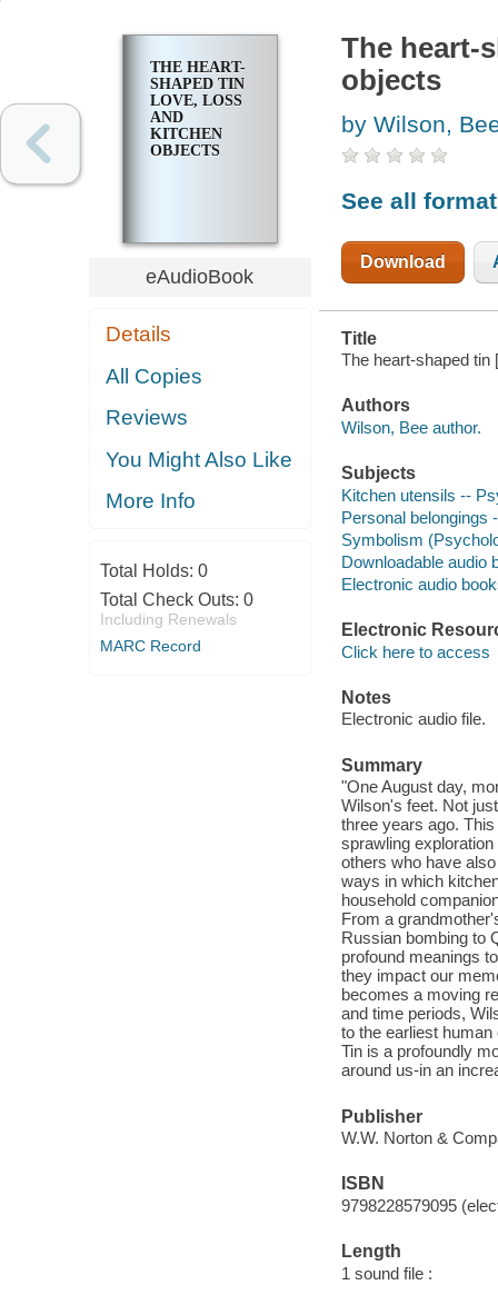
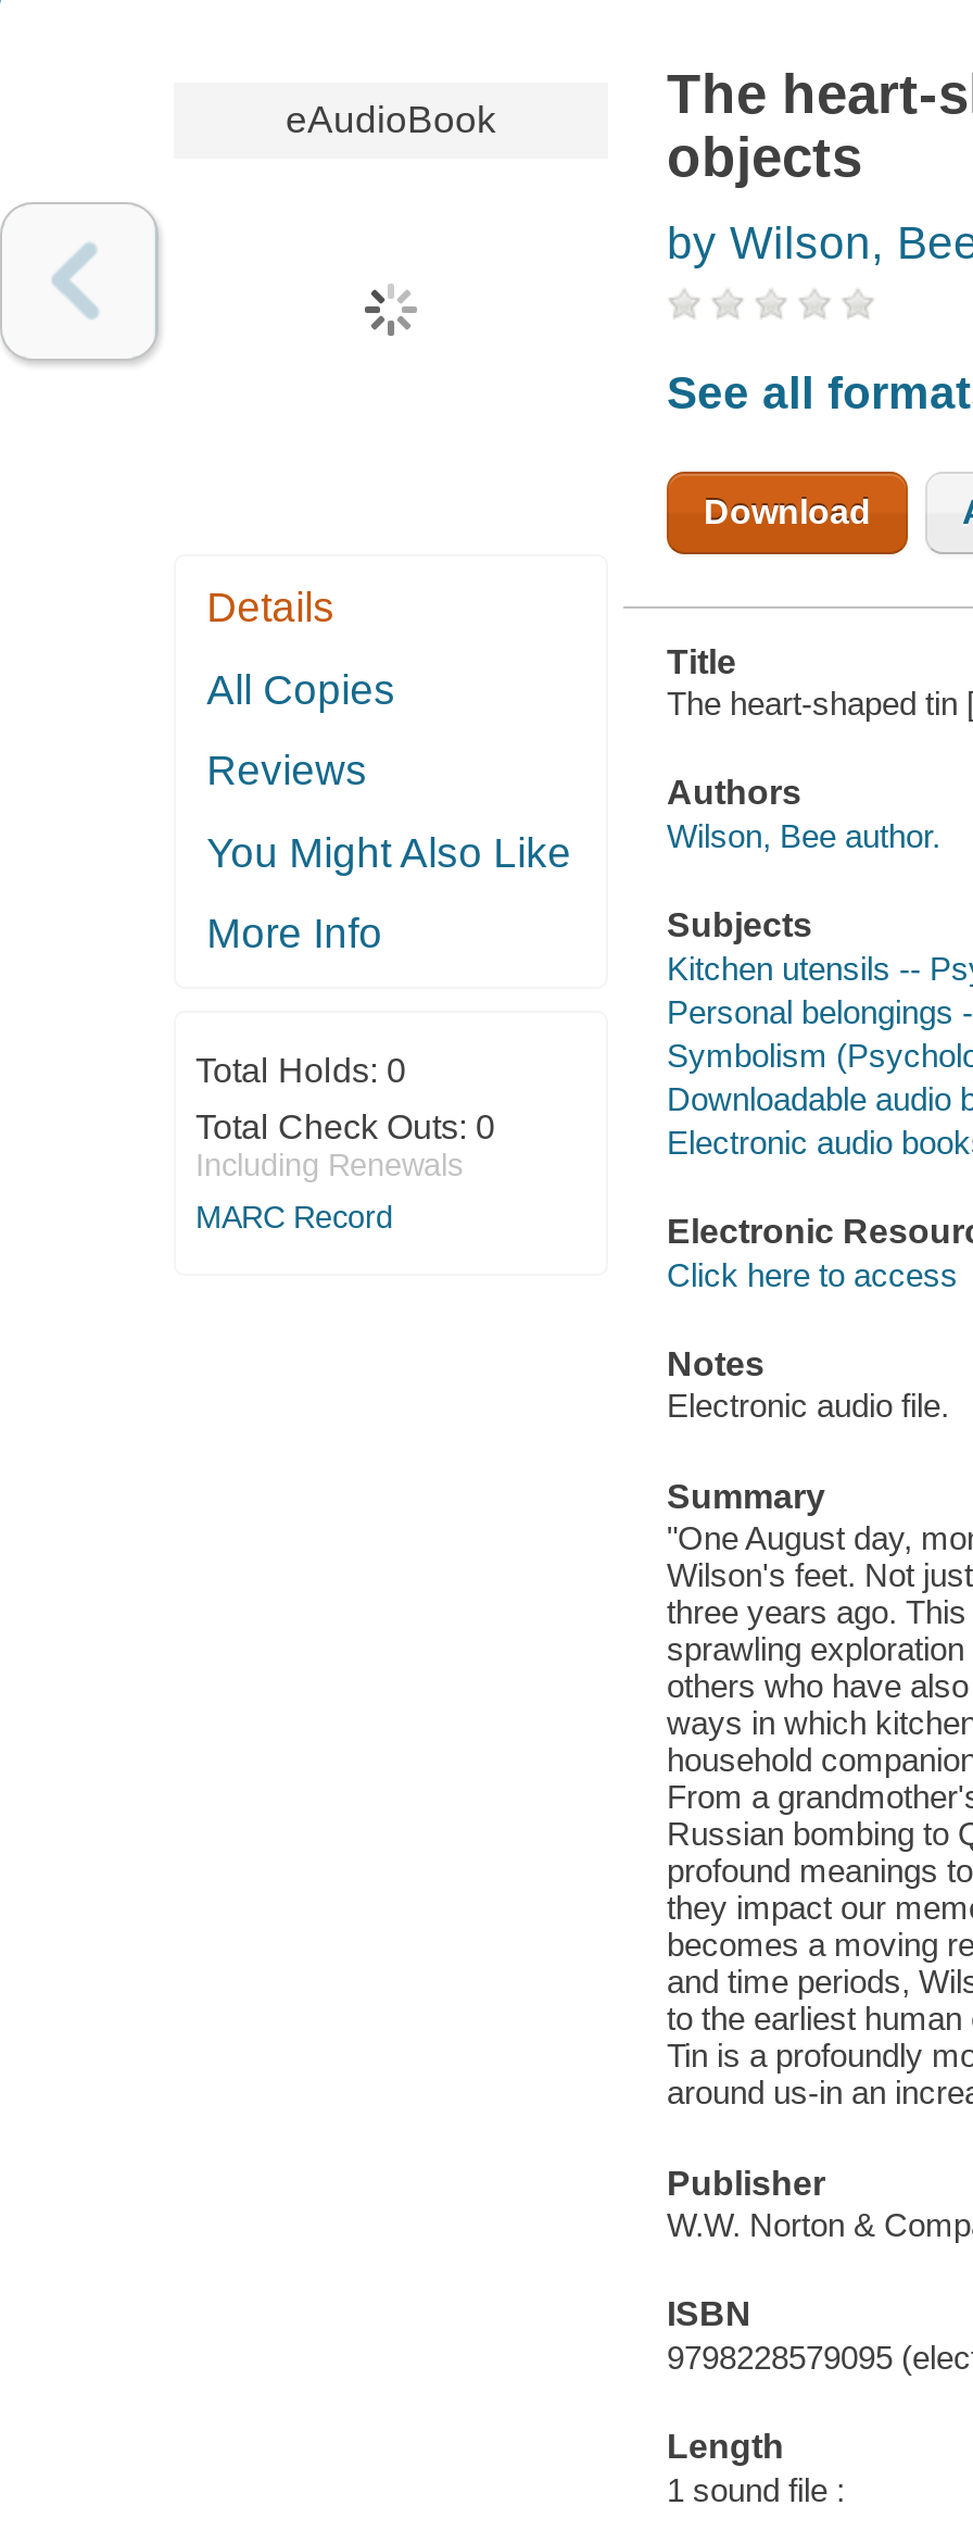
- [image]
- THE HEART-
- SHAPED TIN
- LOVE, LOSS
- AND
- KITCHEN
- OBJECTS

moved up: eAudioBook

moved up: Details | All Copies | Reviews | ... | Including Renewals | MARC Record
